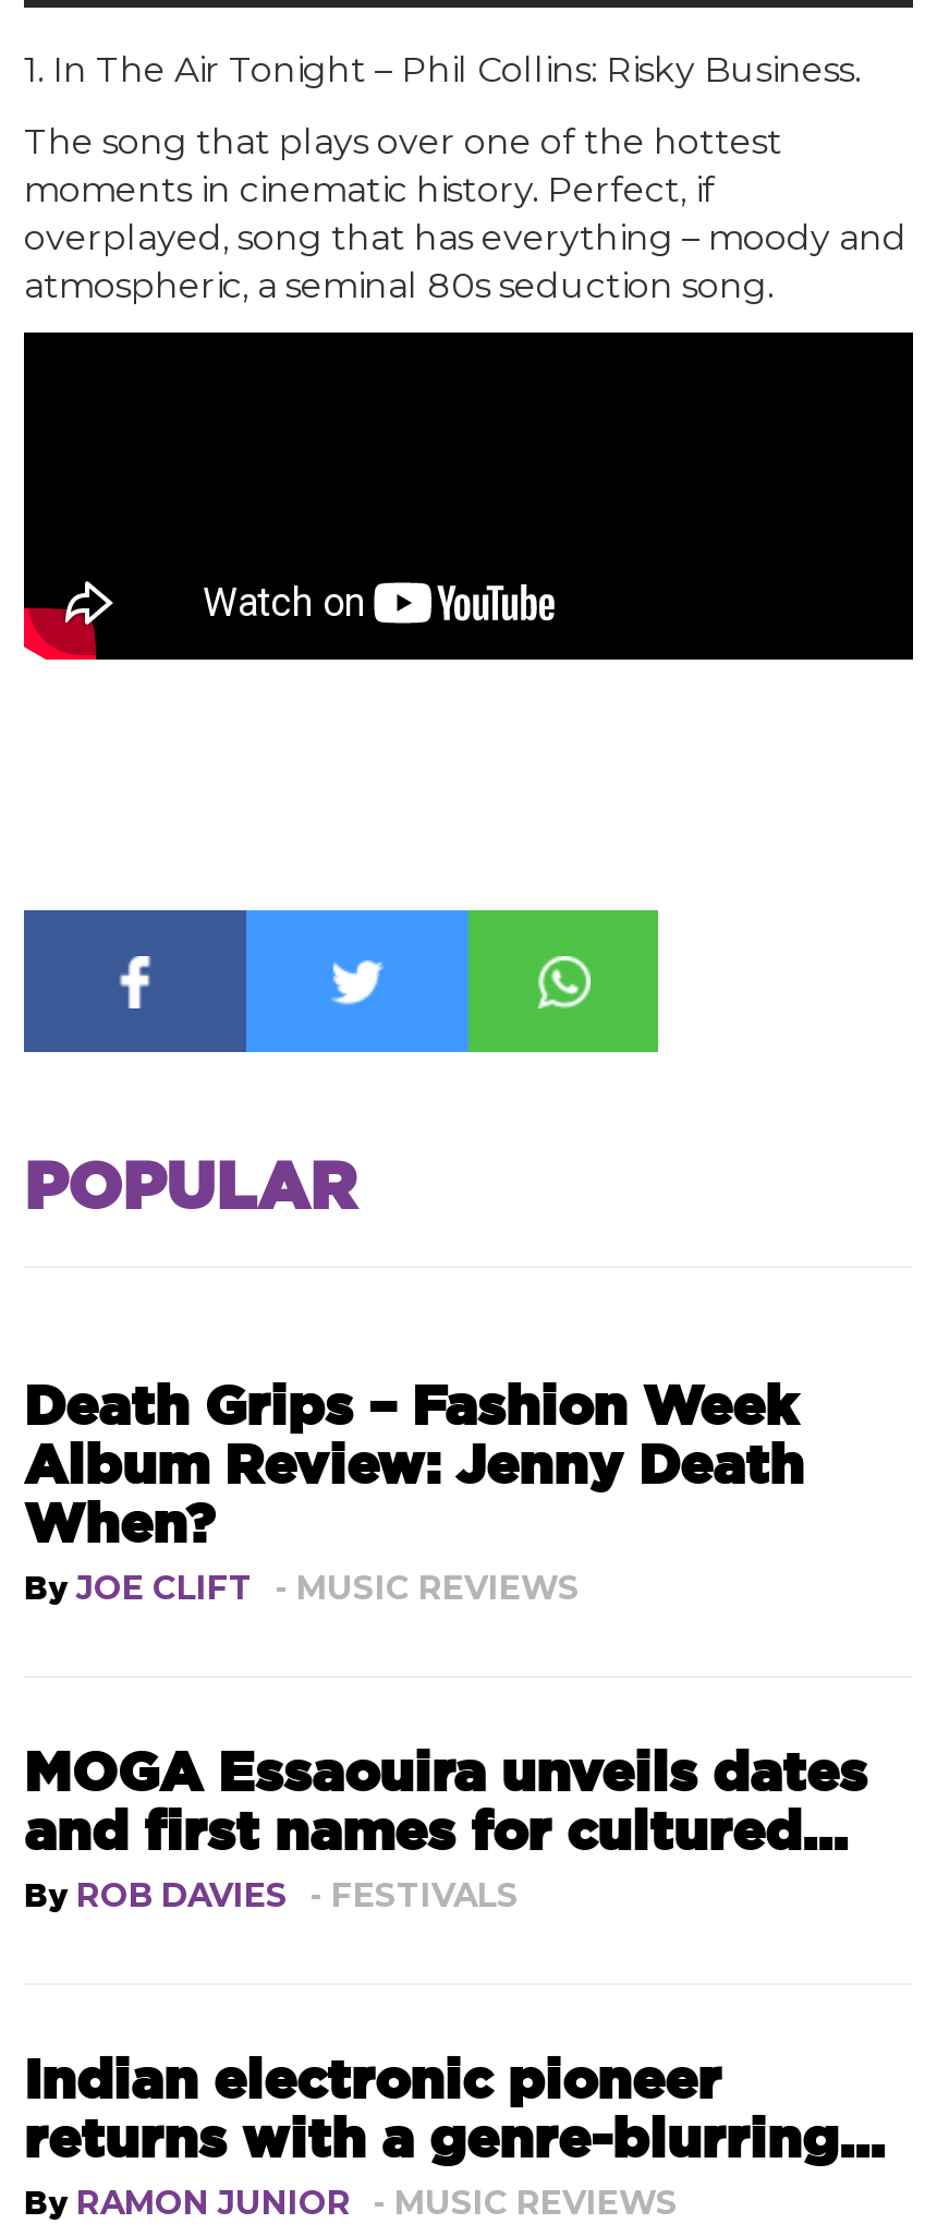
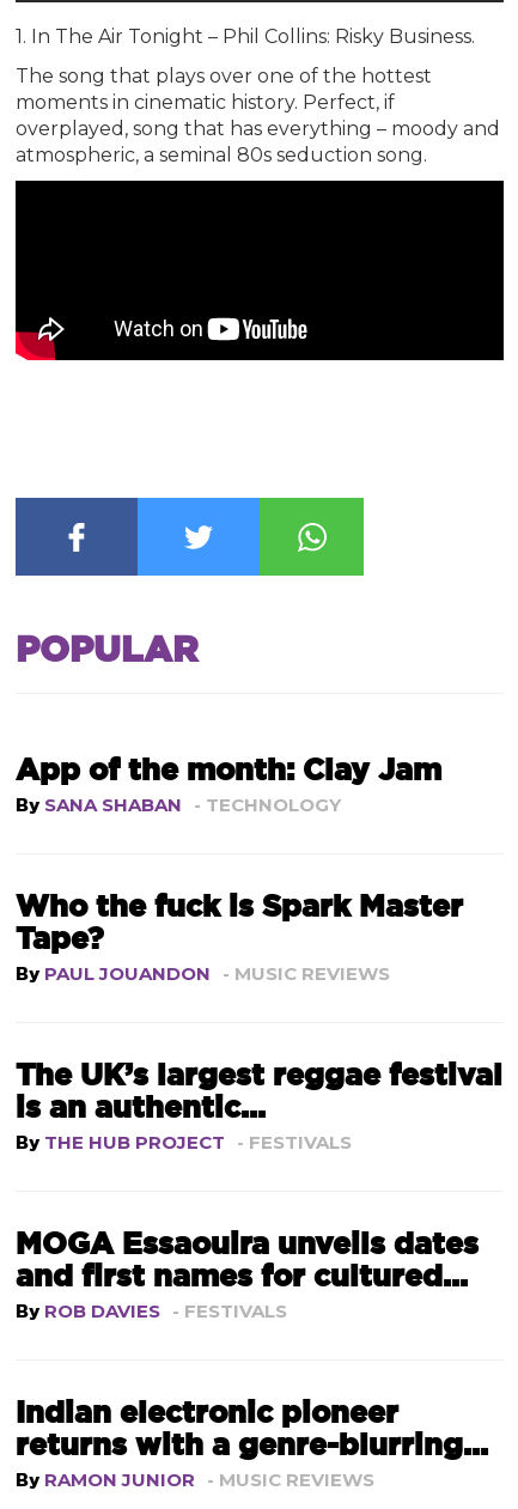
- Death Grips – Fashion Week
- Album Review: Jenny Death
- When?
- By JOE CLIFT - MUSIC REVIEWS
+ App of the month: Clay Jam
+ By SANA SHABAN - TECHNOLOGY
+ Who the fuck is Spark Master
+ Tape?
+ By PAUL JOUANDON - MUSIC REVIEWS
+ The UK’s largest reggae festival
+ is an authentic...
+ By THE HUB PROJECT - FESTIVALS
